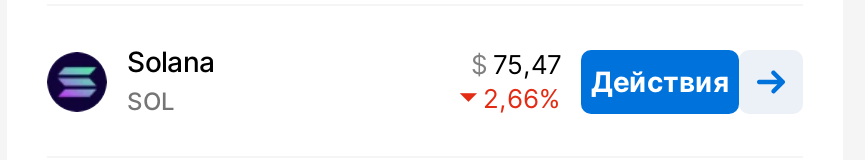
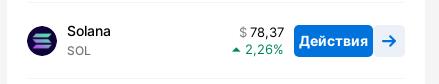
- 75,47 Действия
+ 78,37 Действия

- 2,66
+ 2,26
